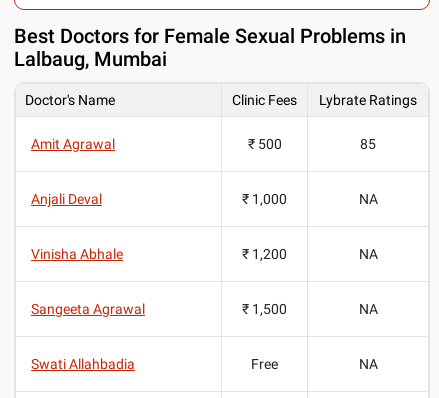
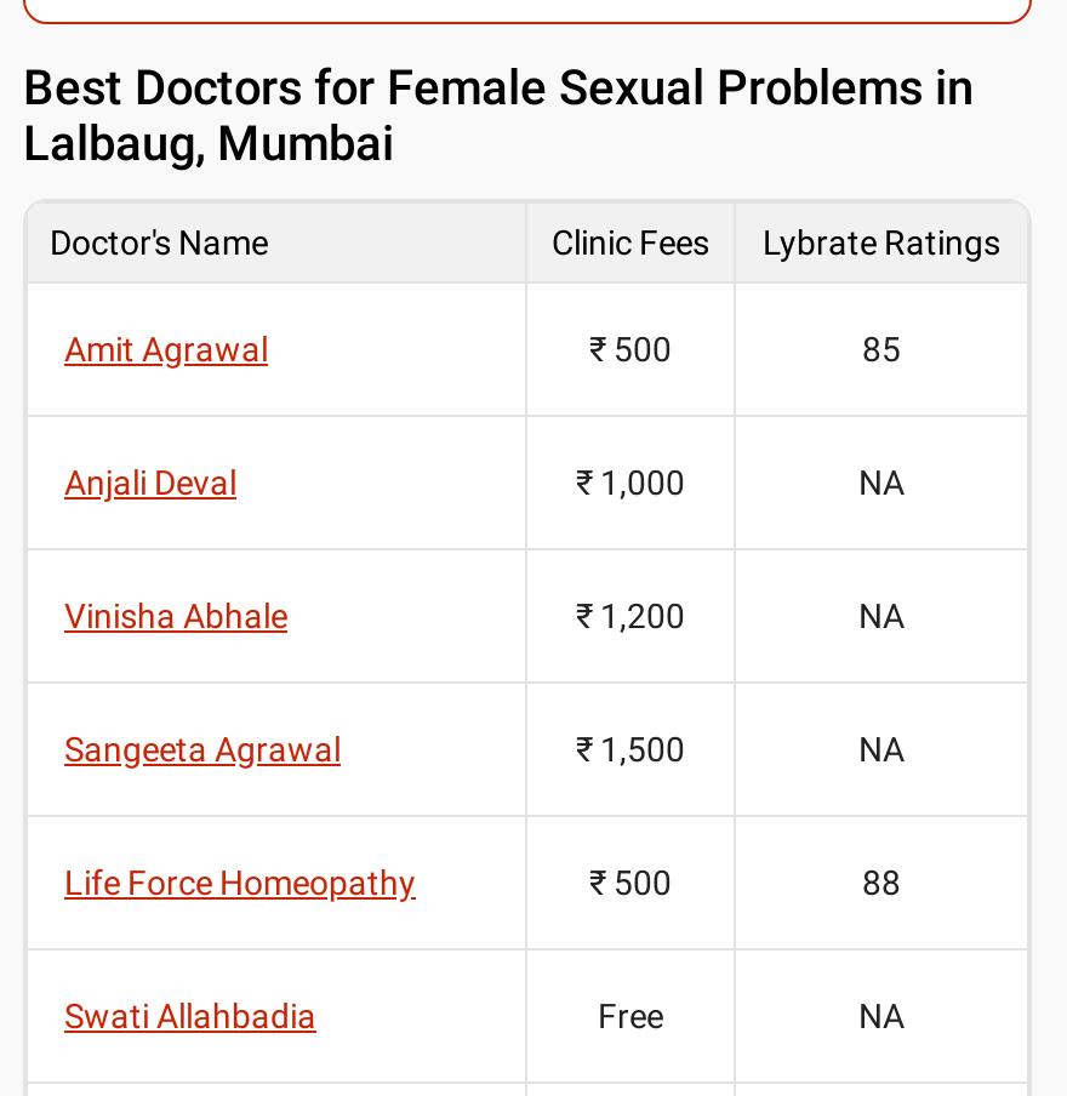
+ Life Force Homeopathy
+ ₹ 500
+ 88
